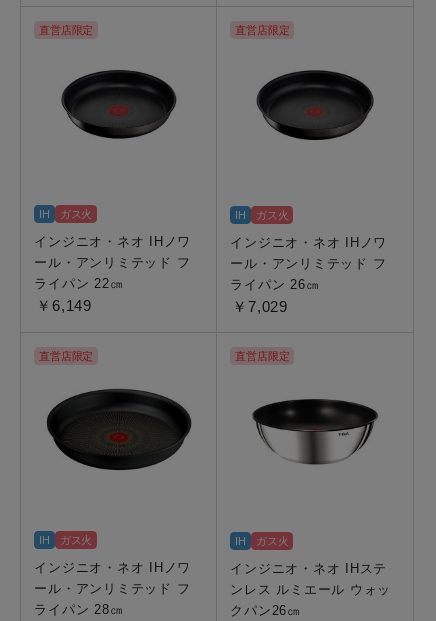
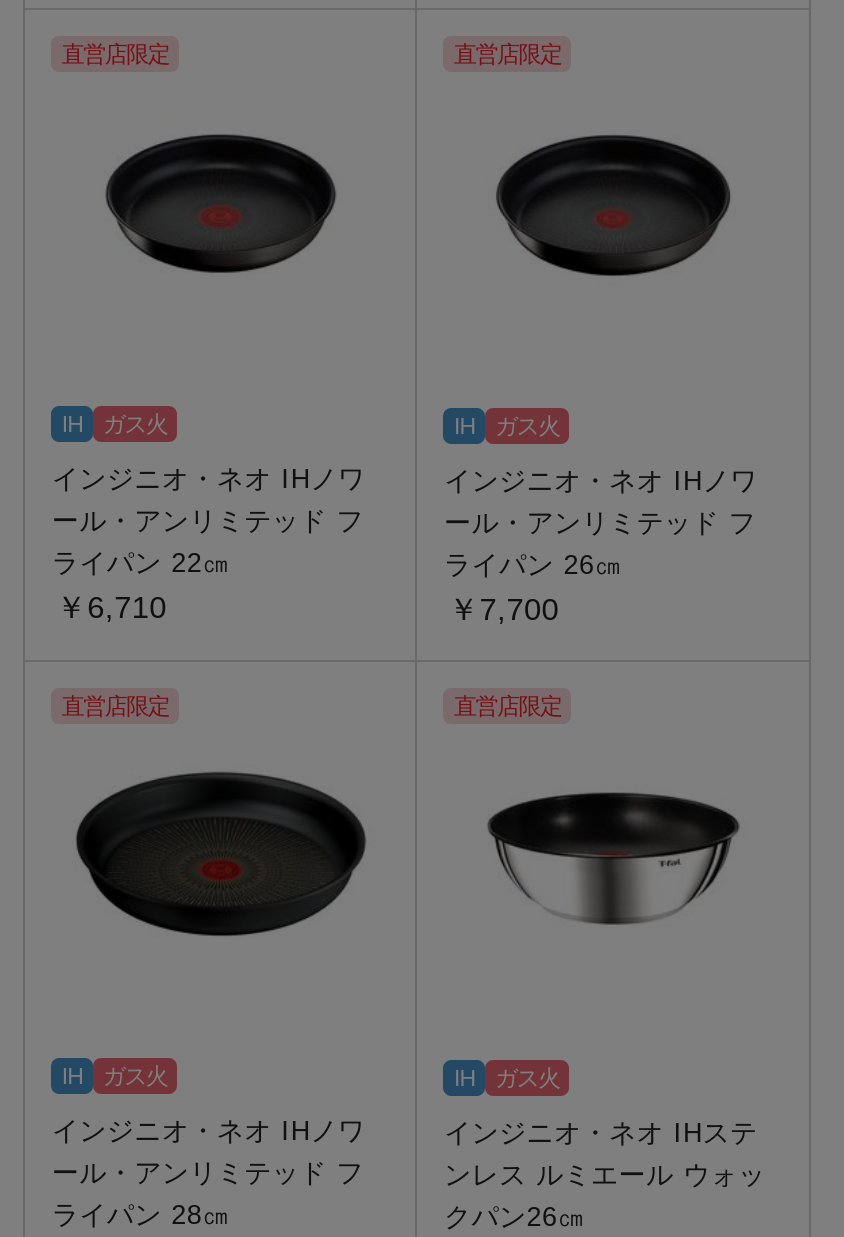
- ￥6,149
+ ￥6,710

- ￥7,029
+ ￥7,700
